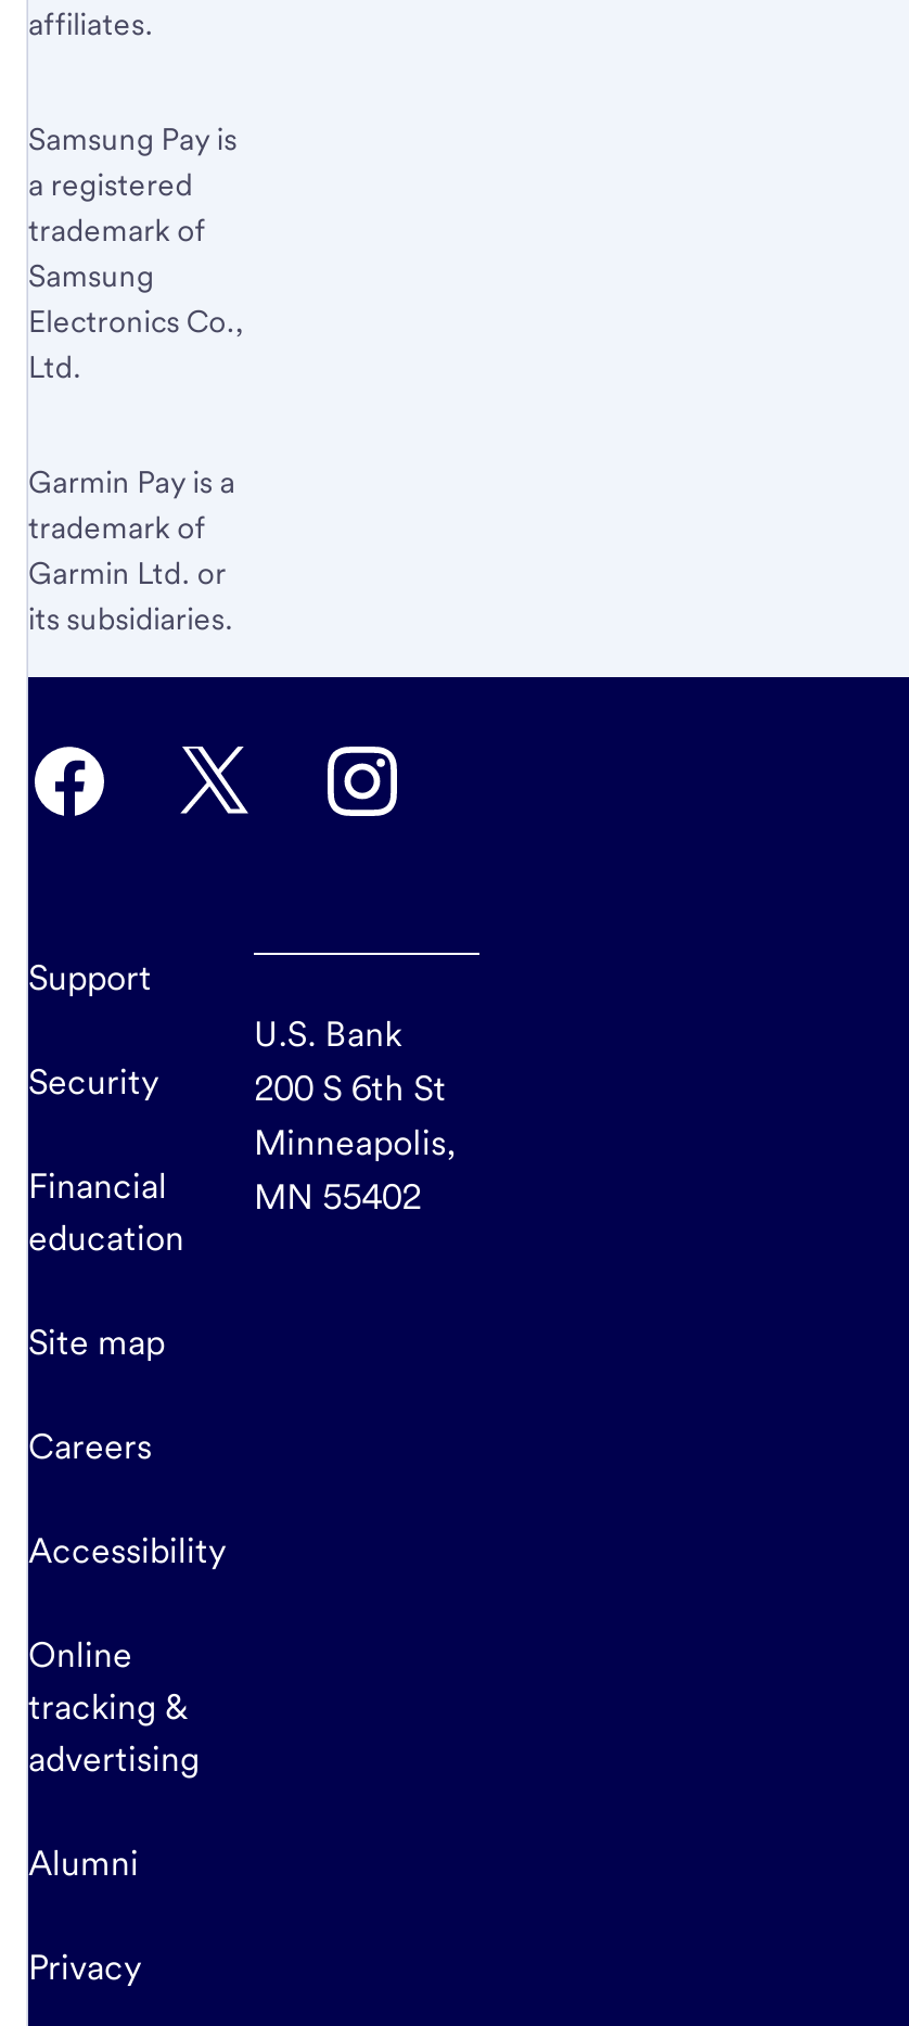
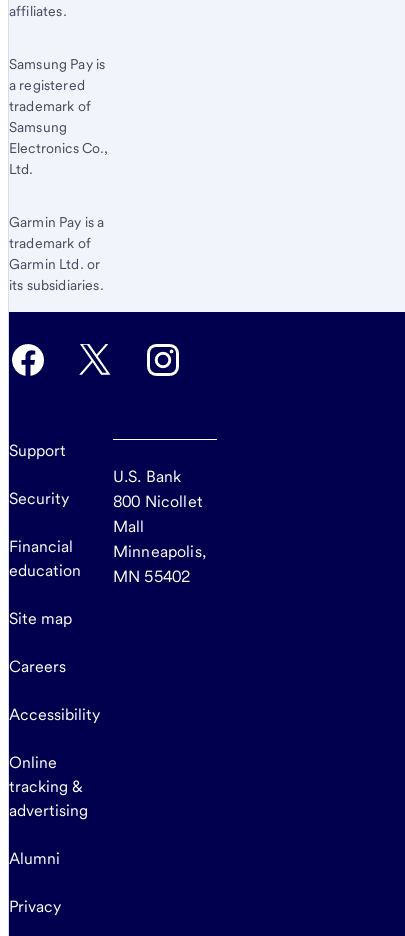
- 200 S 6th St
+ 800 Nicollet
+ Mall

moved down: Minneapolis, | MN 55402
